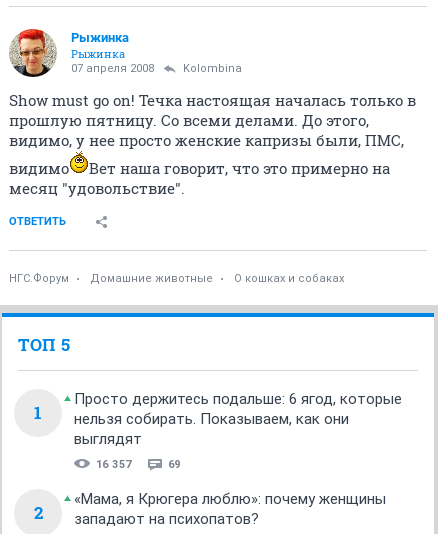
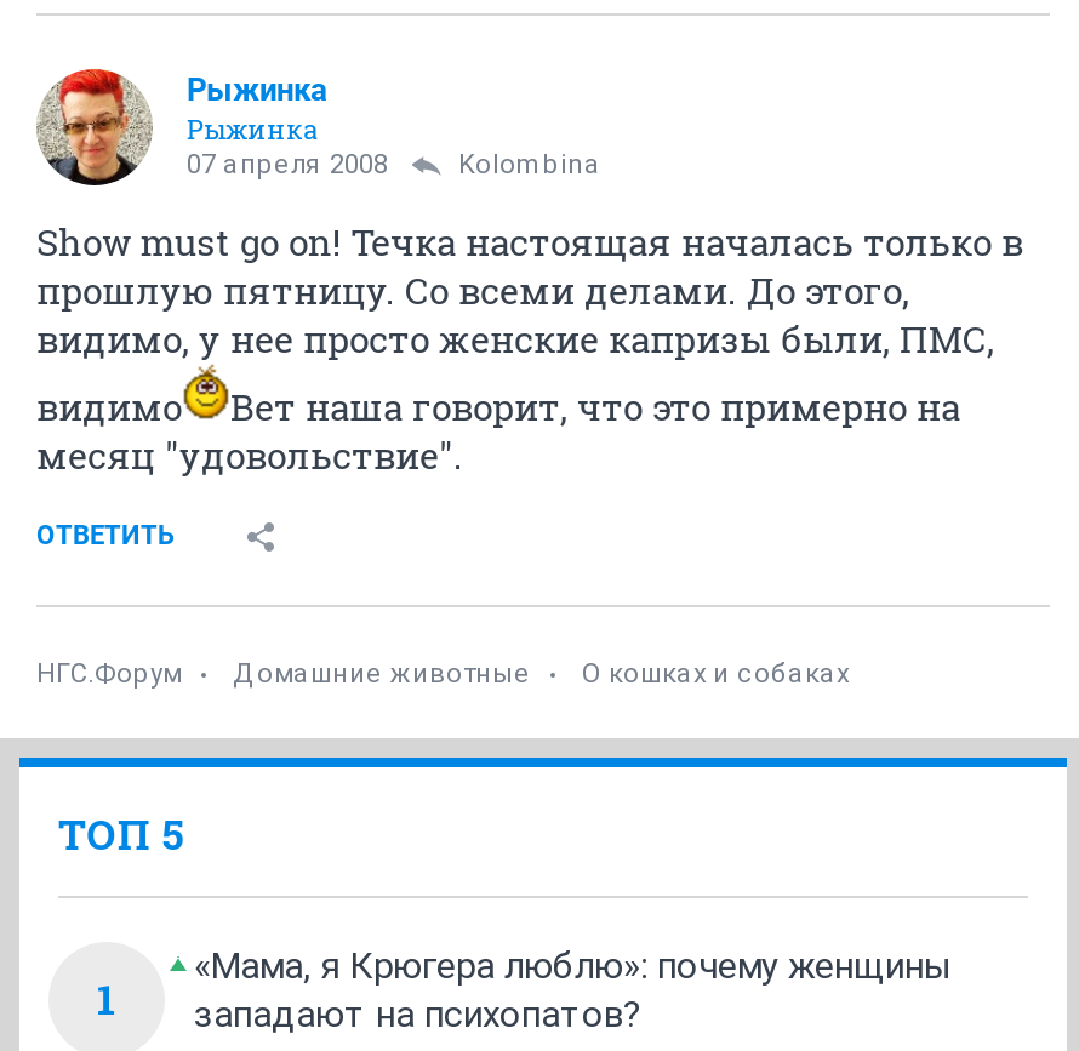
- Просто держитесь подальше: 6 ягод, которые
- нельзя собирать. Показываем, как они
- выглядят
- 16 357
- 69
- 2
